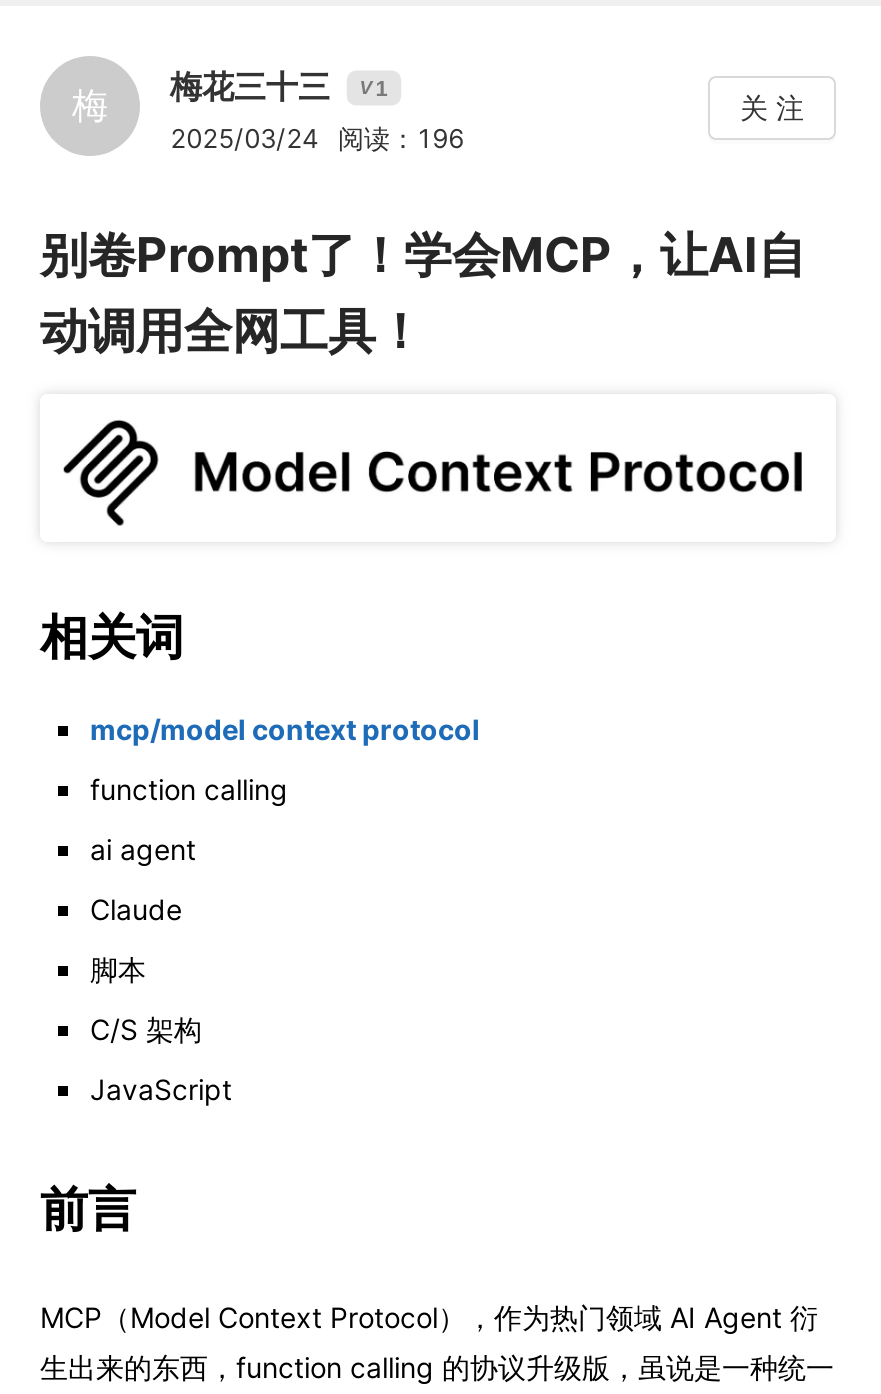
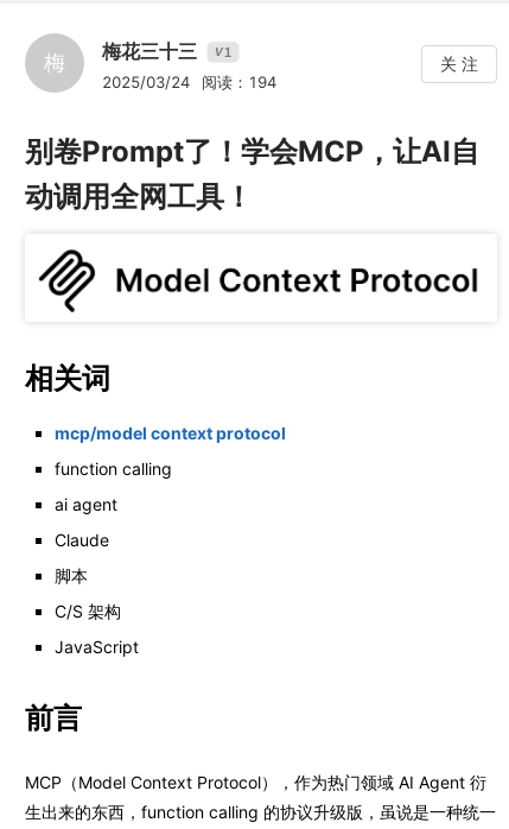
- 2025/03/24 阅读：196
+ 2025/03/24 阅读：194
